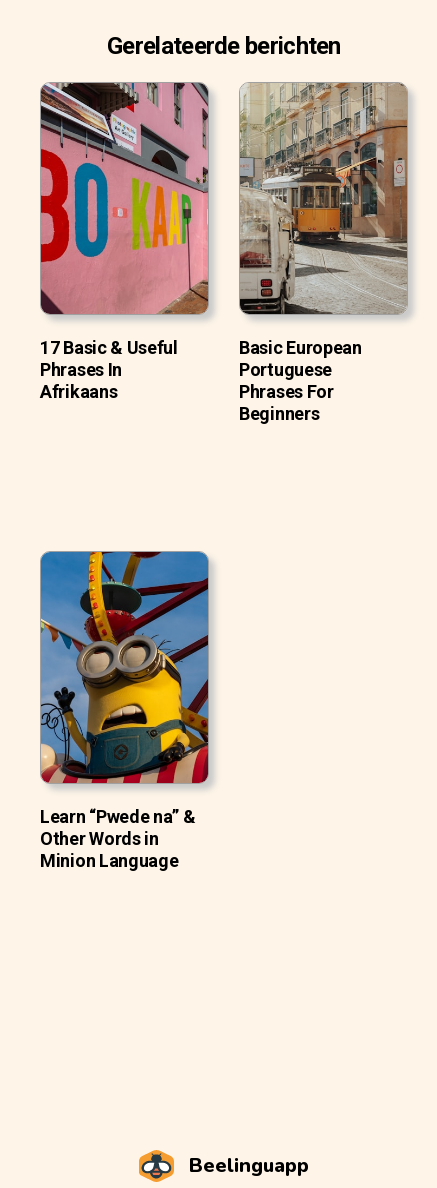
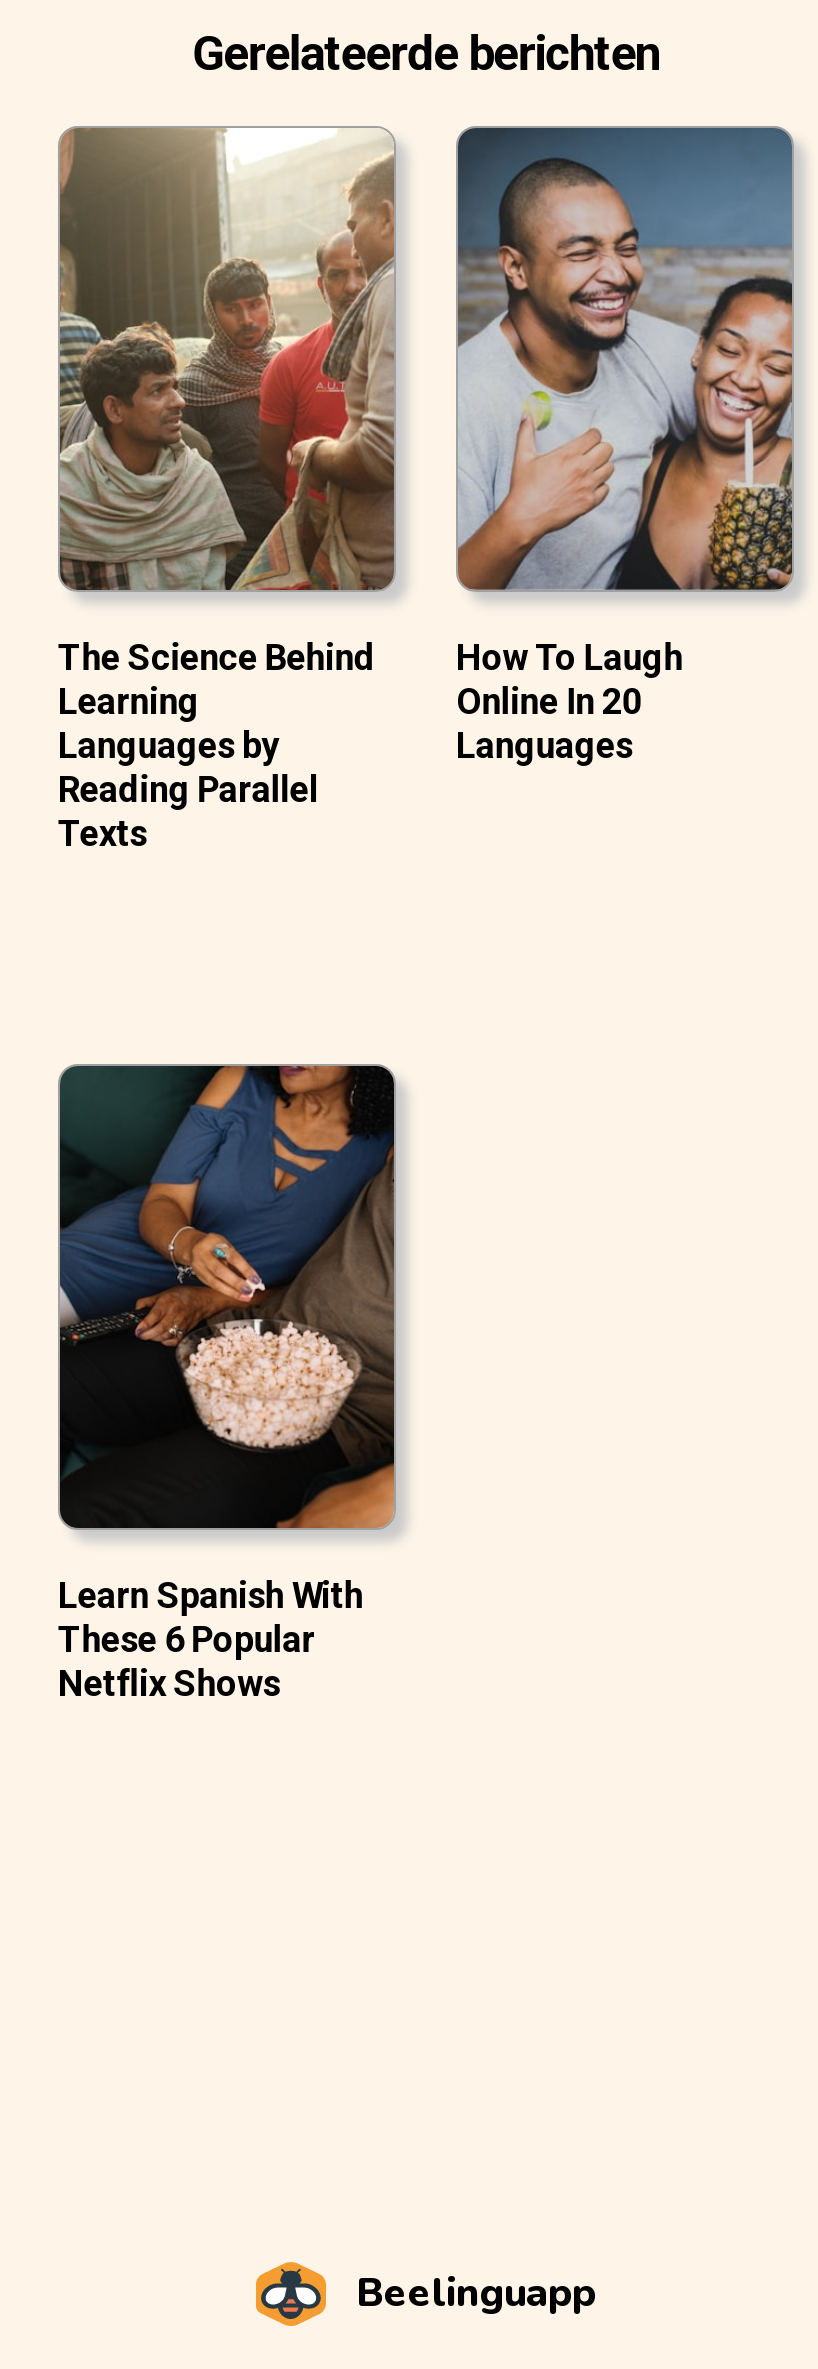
- [image]
- 17 Basic & Useful
- Phrases In
- Afrikaans
+ [image]
+ The Science Behind
+ Learning
+ Languages by
+ Reading Parallel
+ Texts

- [image]
- Basic European
- Portuguese
- Phrases For
- Beginners
+ [image]
+ How To Laugh
+ Online In 20
+ Languages

- [image]
- Learn “Pwede na” &
- Other Words in
- Minion Language
+ [image]
+ Learn Spanish With
+ These 6 Popular
+ Netflix Shows
